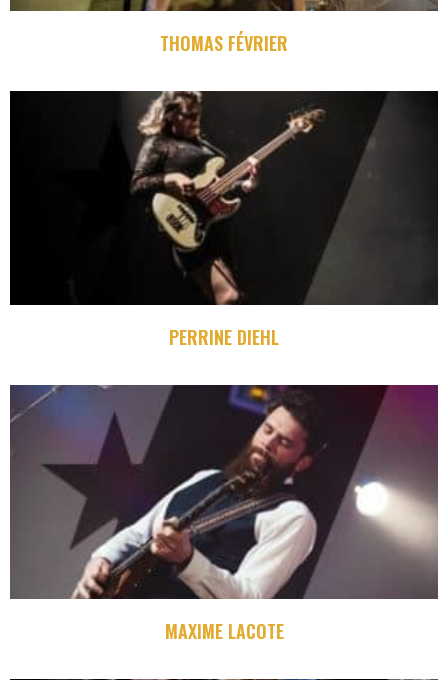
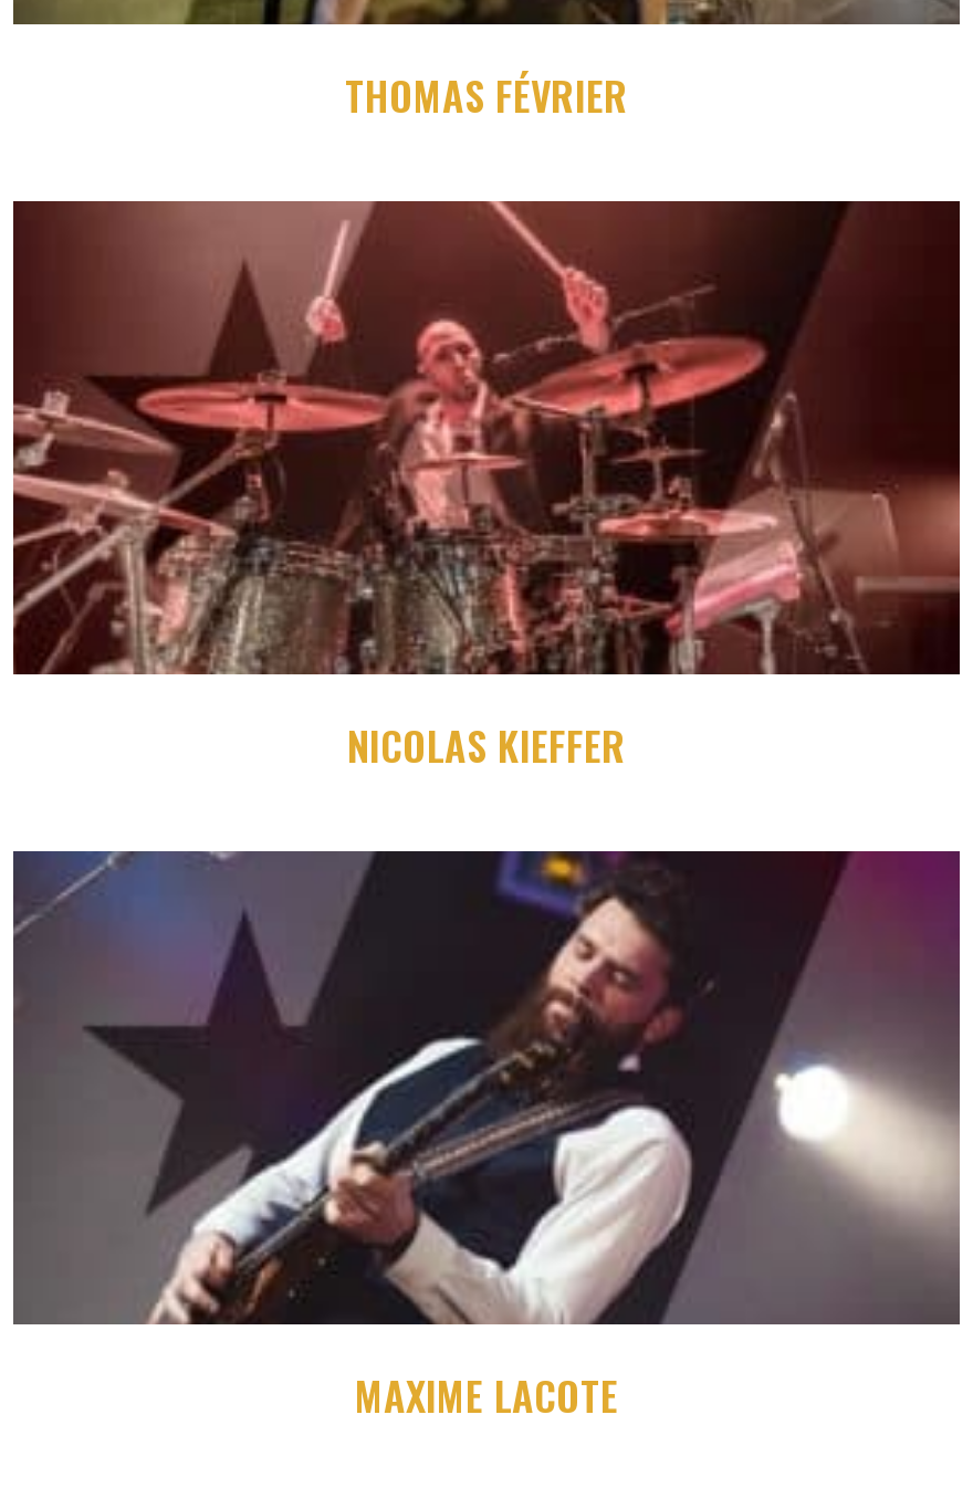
- [image]
- PERRINE DIEHL
+ [image]
+ NICOLAS KIEFFER
